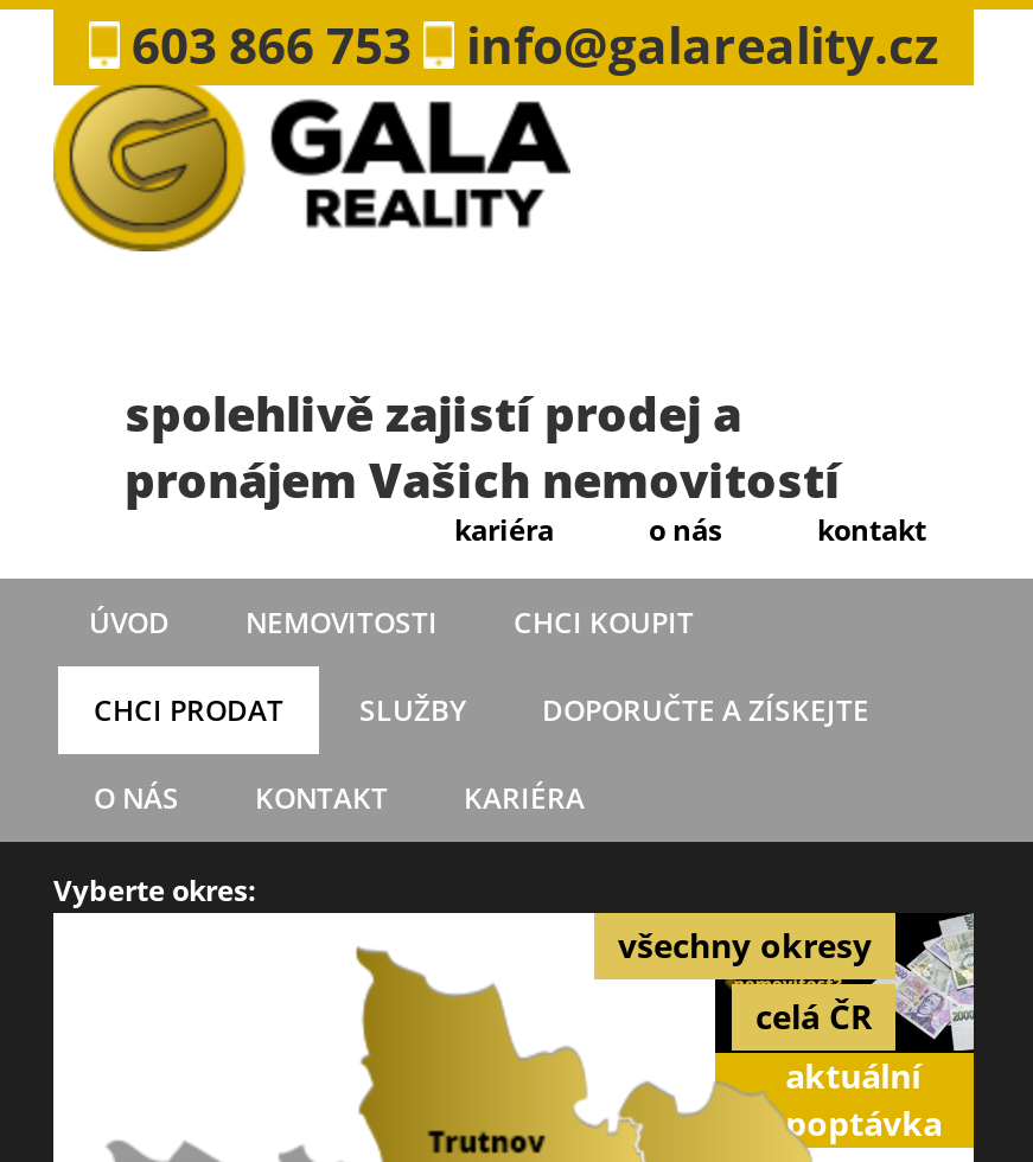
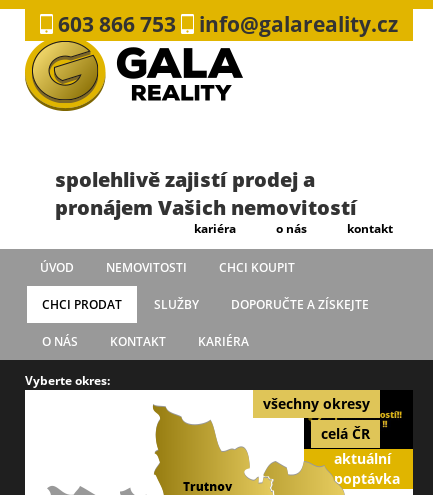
- [image]
+ [image]
